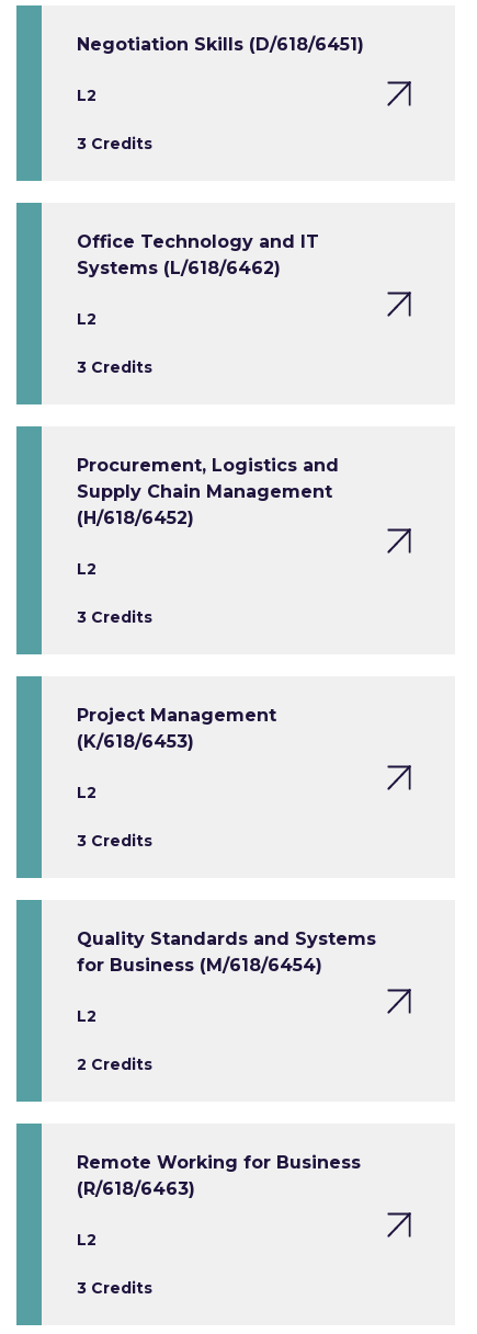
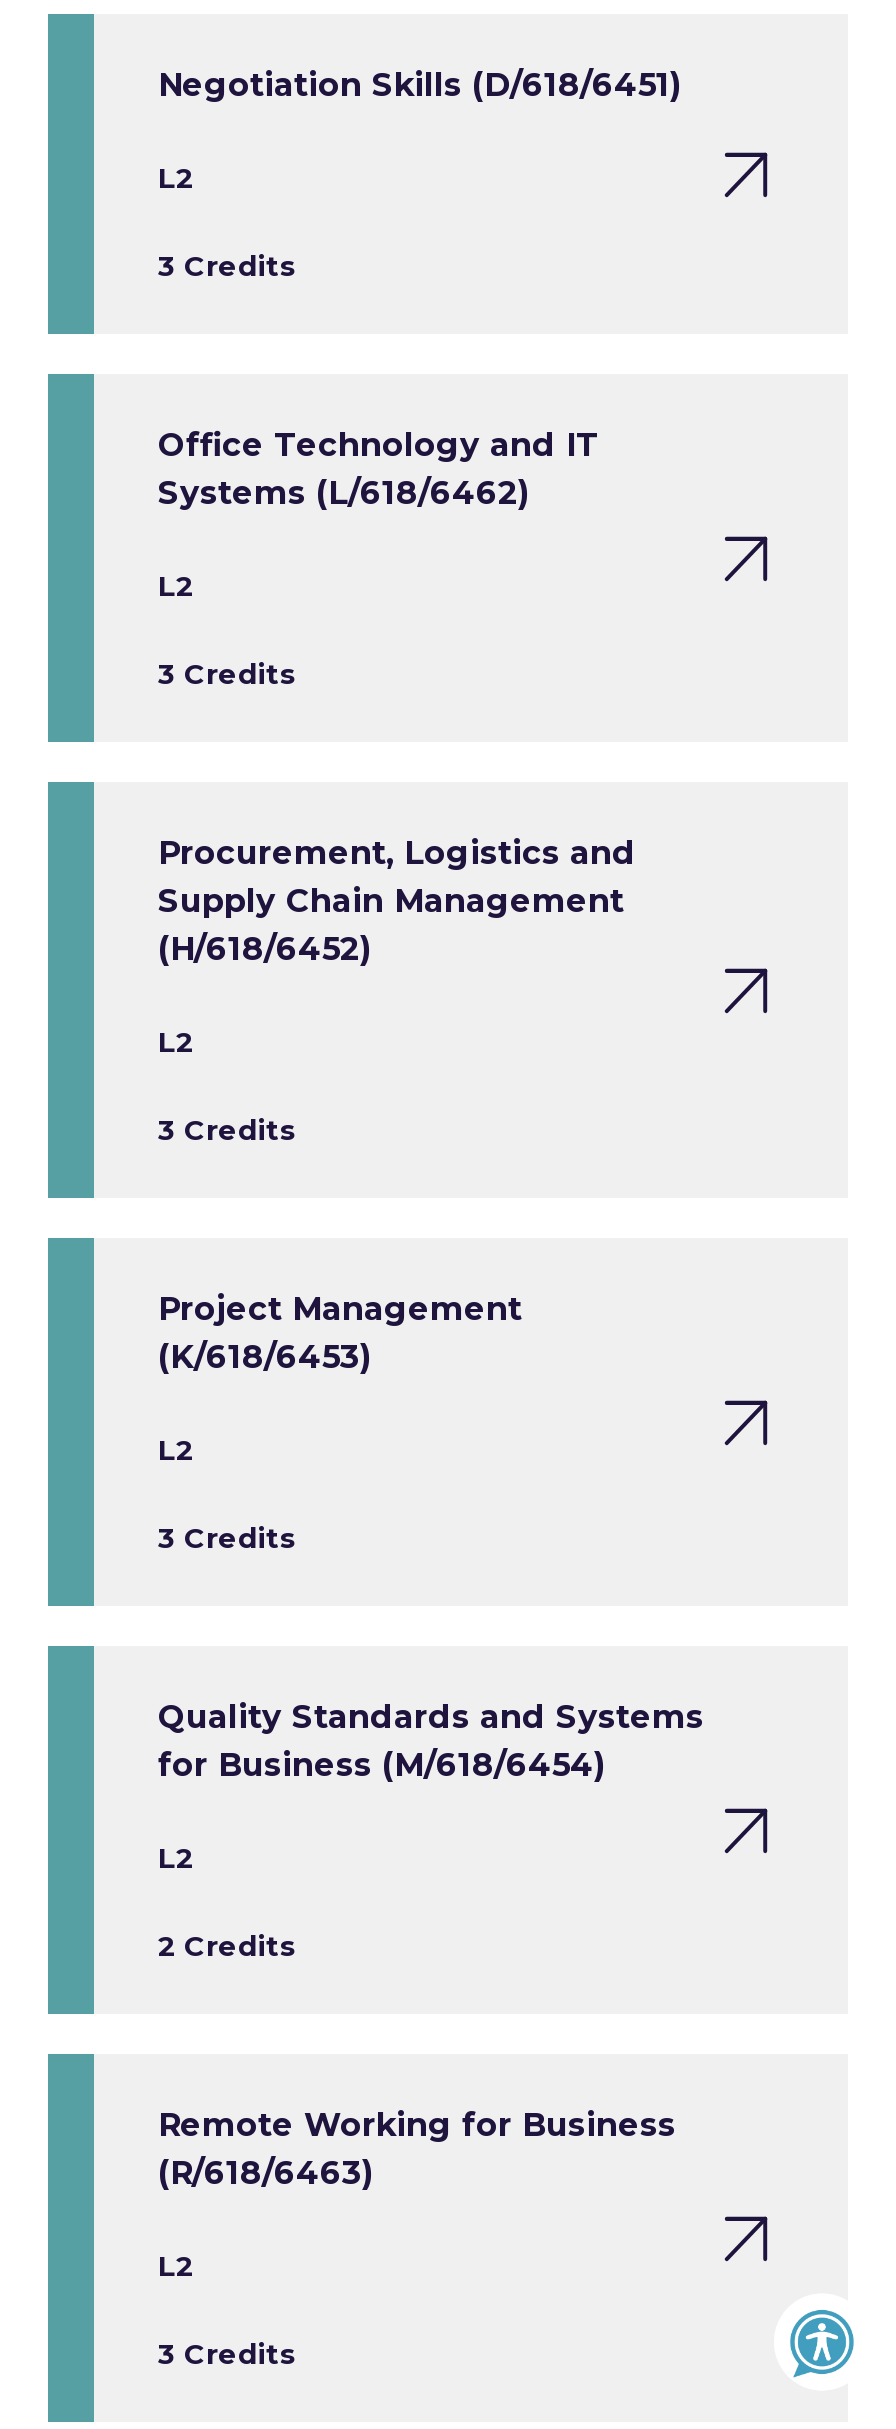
+ [image]
